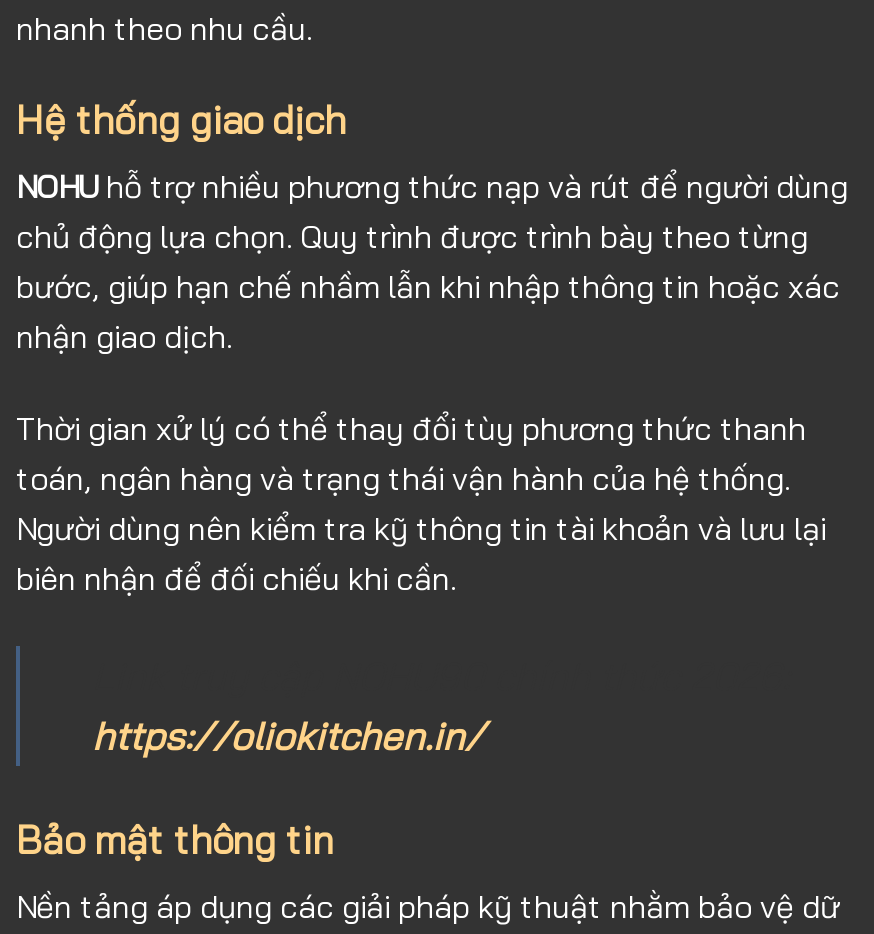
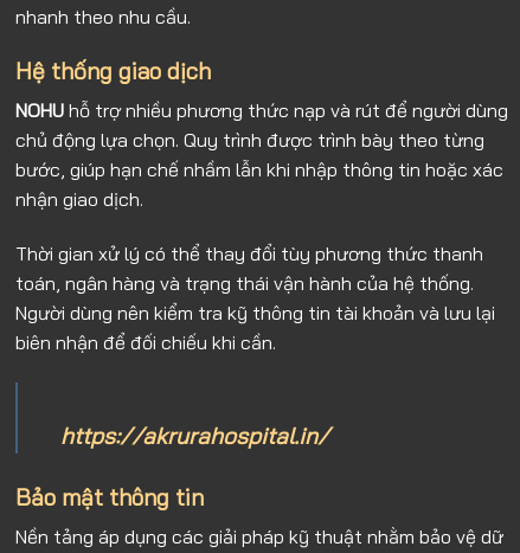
- https://oliokitchen.in/
+ https://akrurahospital.in/
